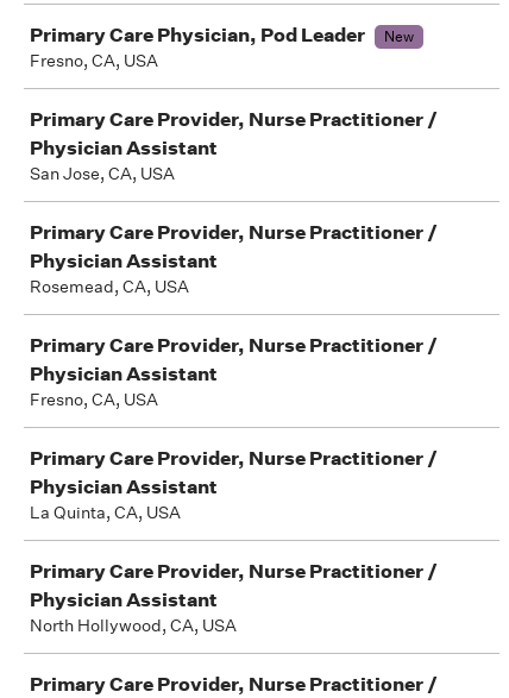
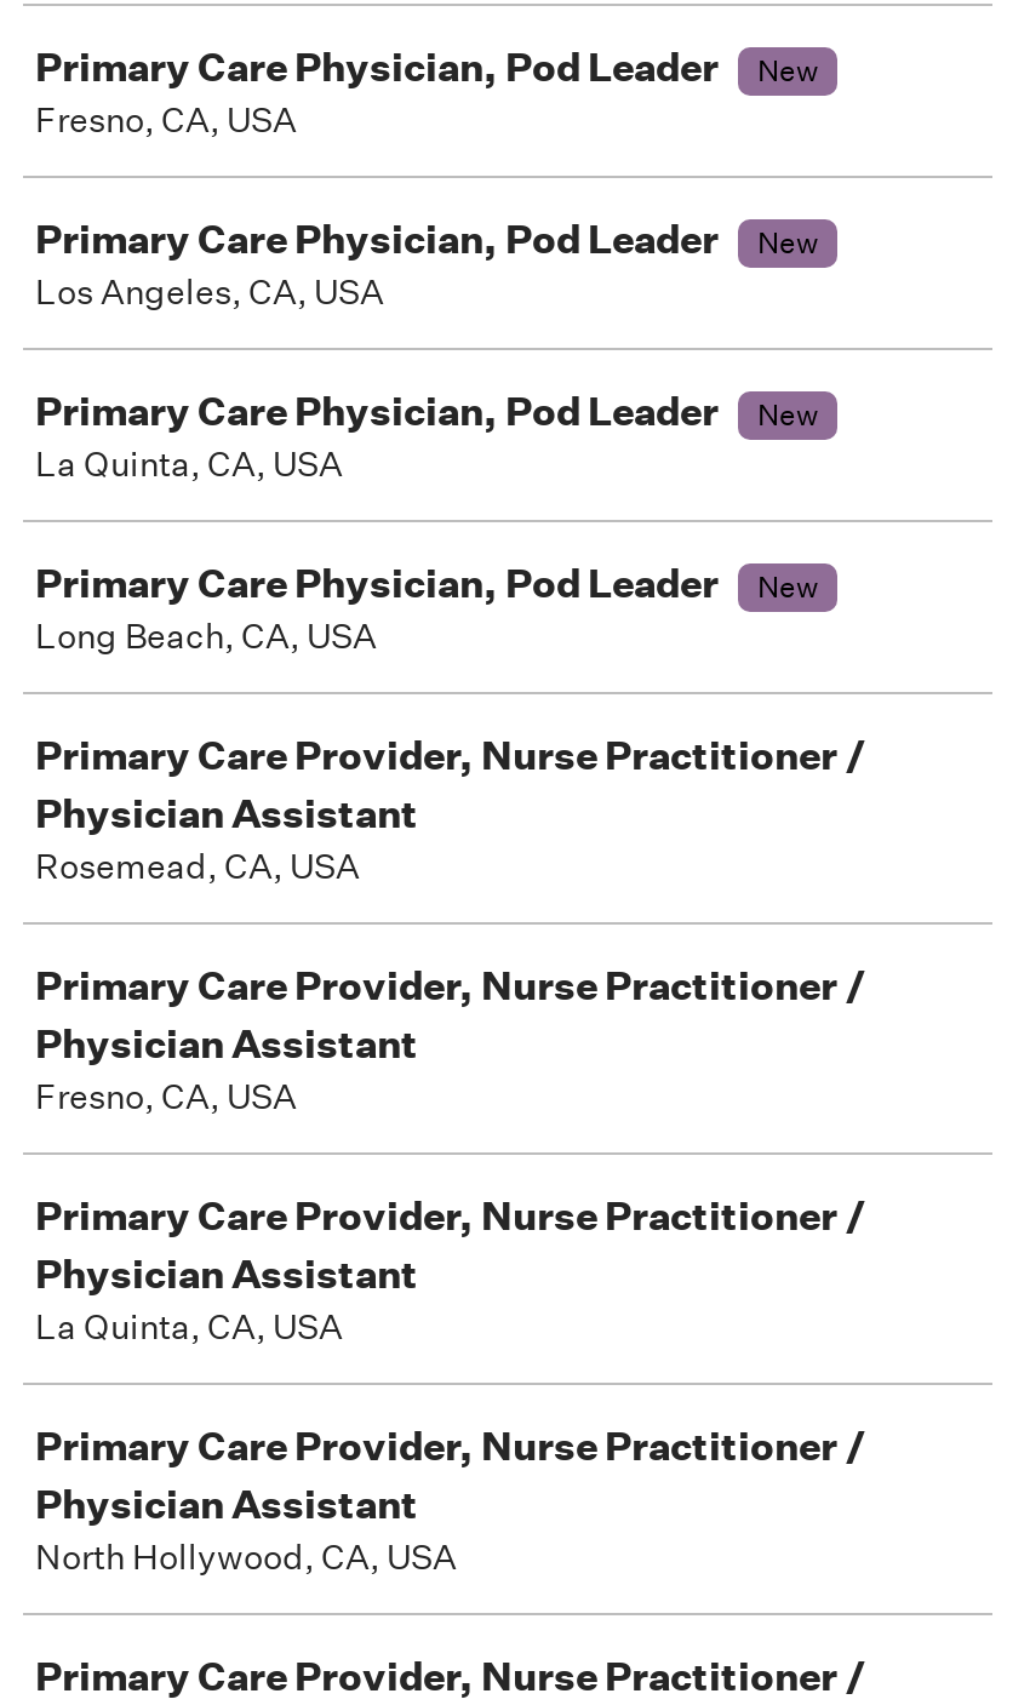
- Primary Care Provider, Nurse Practitioner /
- Physician Assistant
- San Jose, CA, USA
+ Primary Care Physician, Pod Leader
+ New
+ Los Angeles, CA, USA
+ Primary Care Physician, Pod Leader
+ New
+ La Quinta, CA, USA
+ Primary Care Physician, Pod Leader
+ New
+ Long Beach, CA, USA
